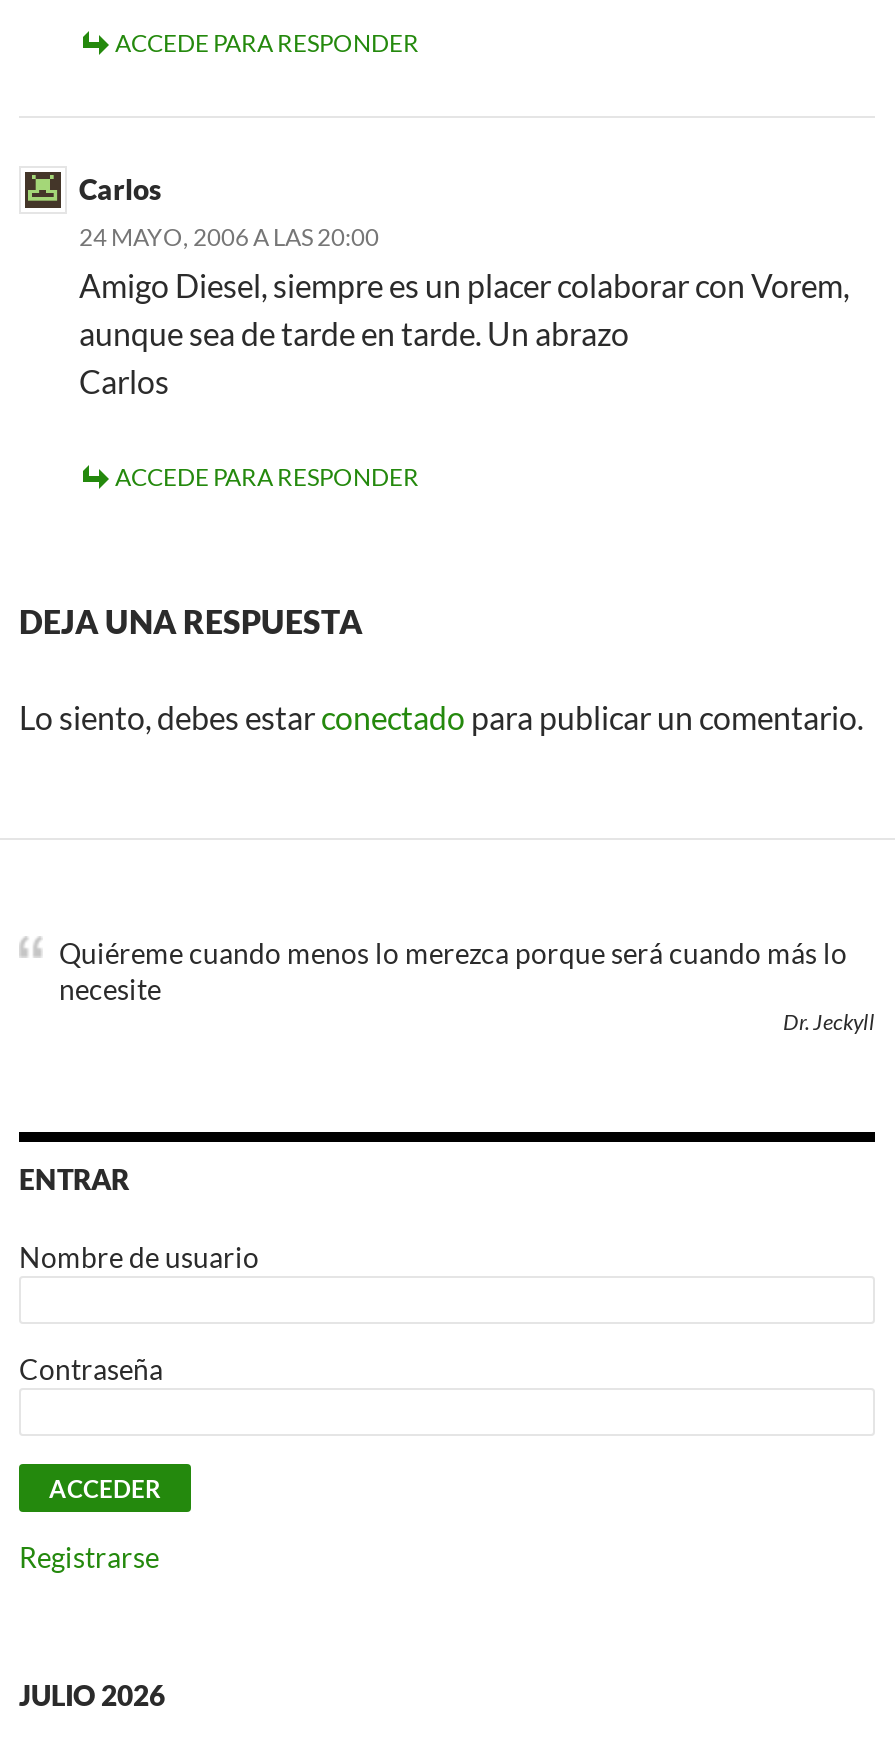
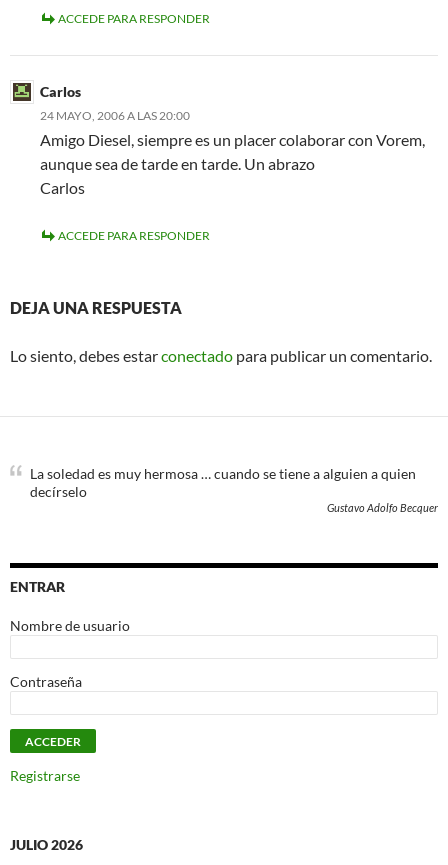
- Quiéreme cuando menos lo merezca porque será cuando más lo
- necesite
- Dr. Jeckyll
+ La soledad es muy hermosa … cuando se tiene a alguien a quien
+ decírselo
+ Gustavo Adolfo Becquer
